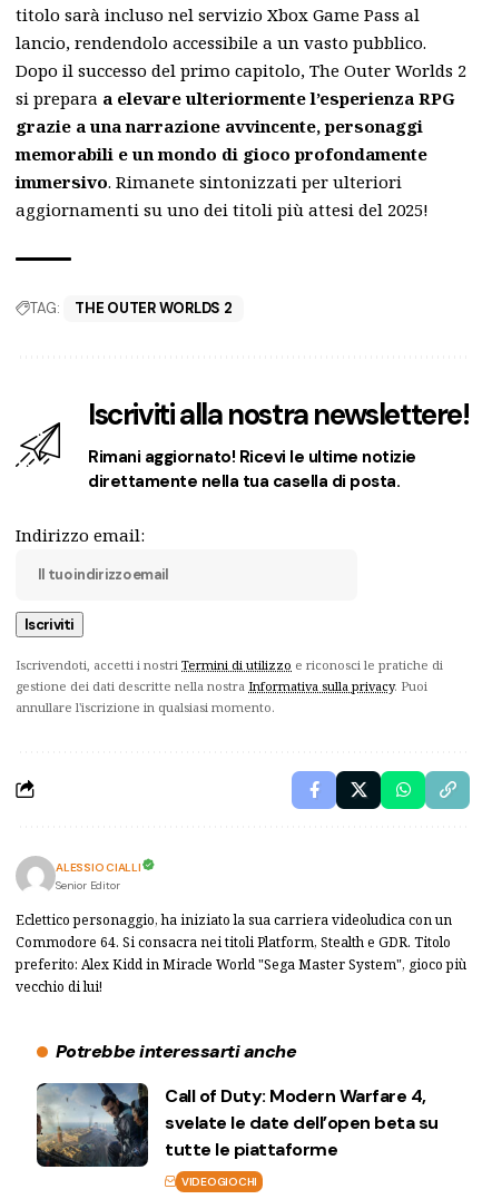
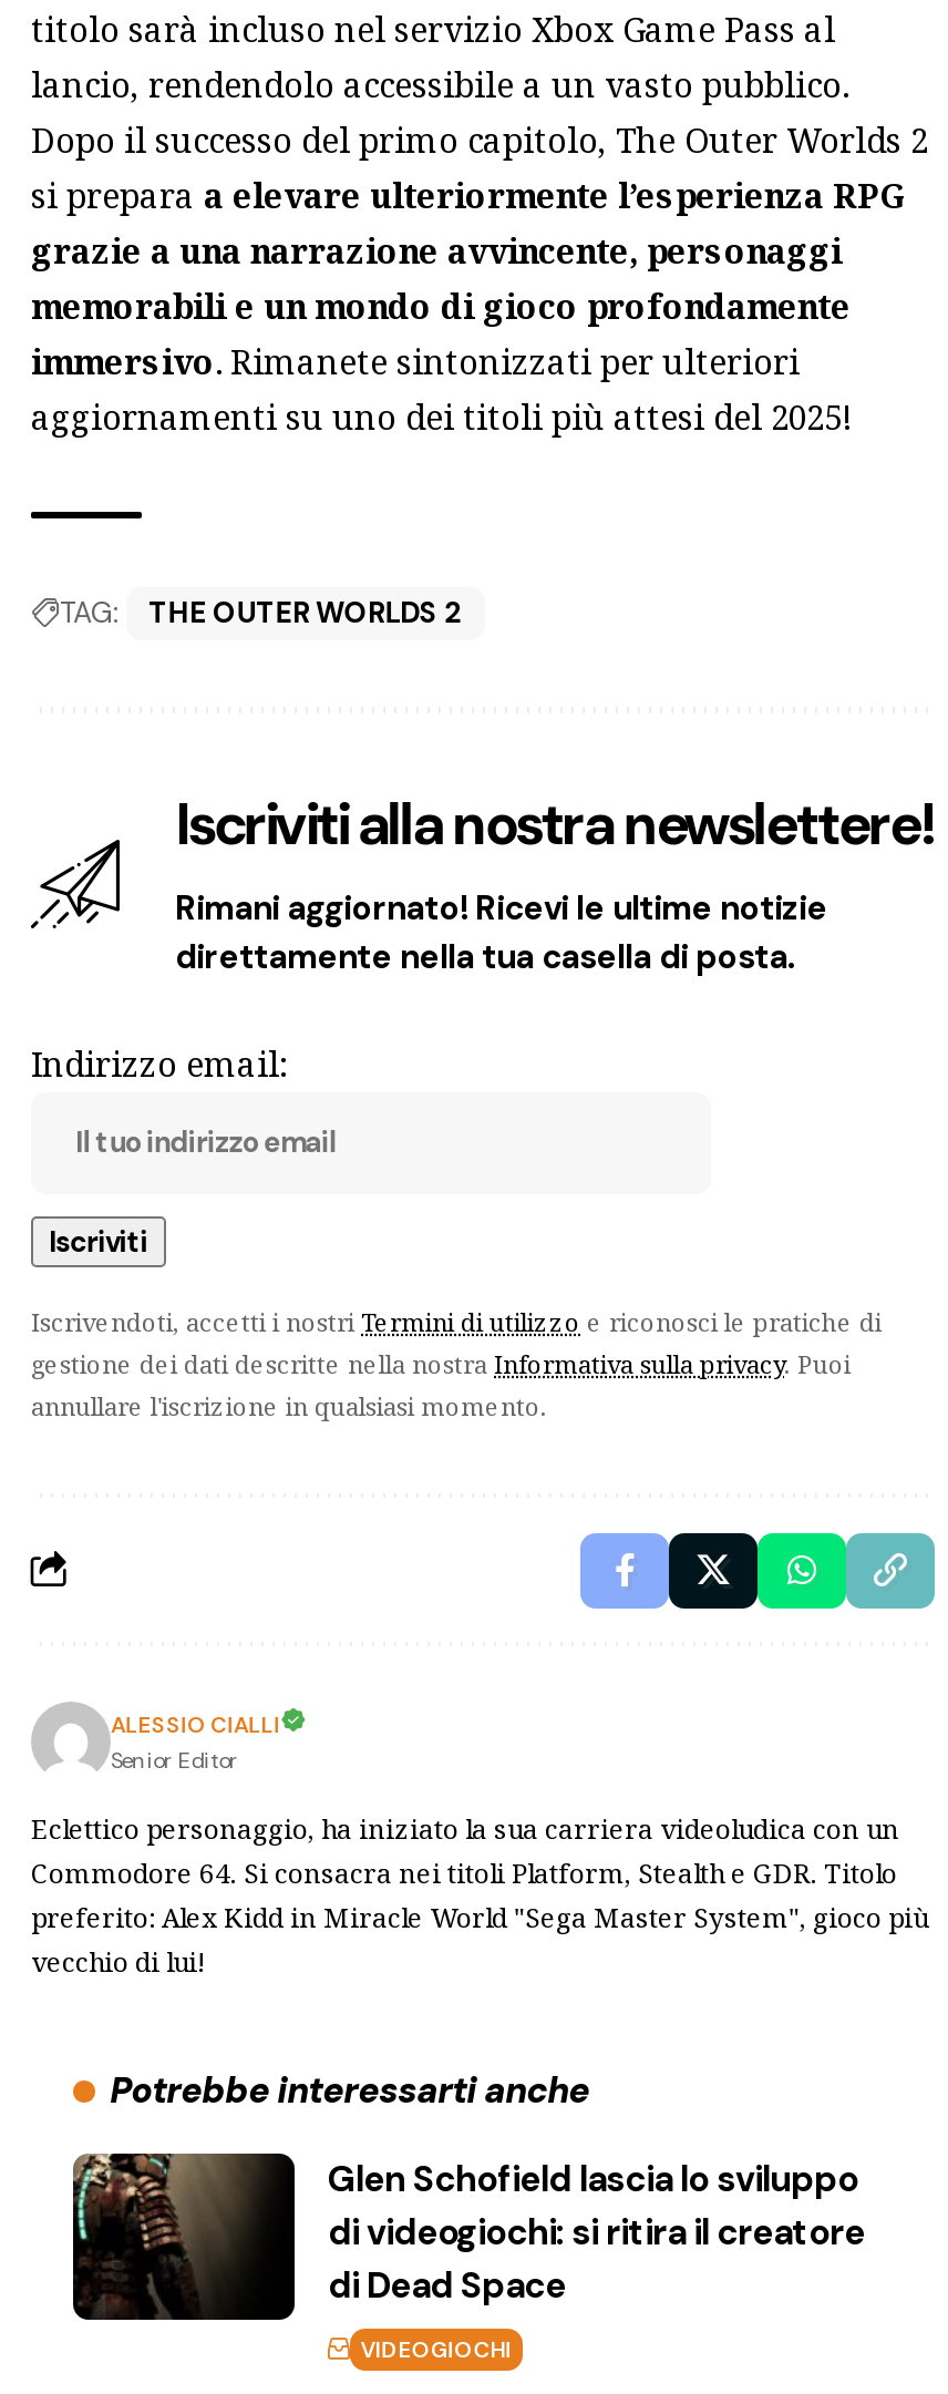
- [image]
- Call of Duty: Modern Warfare 4,
- svelate le date dell’open beta su
- tutte le piattaforme
+ [image]
+ Glen Schofield lascia lo sviluppo
+ di videogiochi: si ritira il creatore
+ di Dead Space
